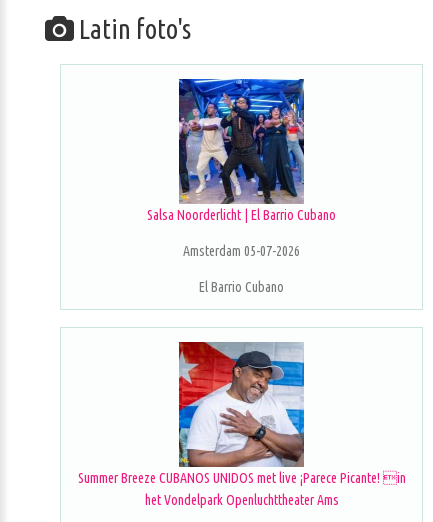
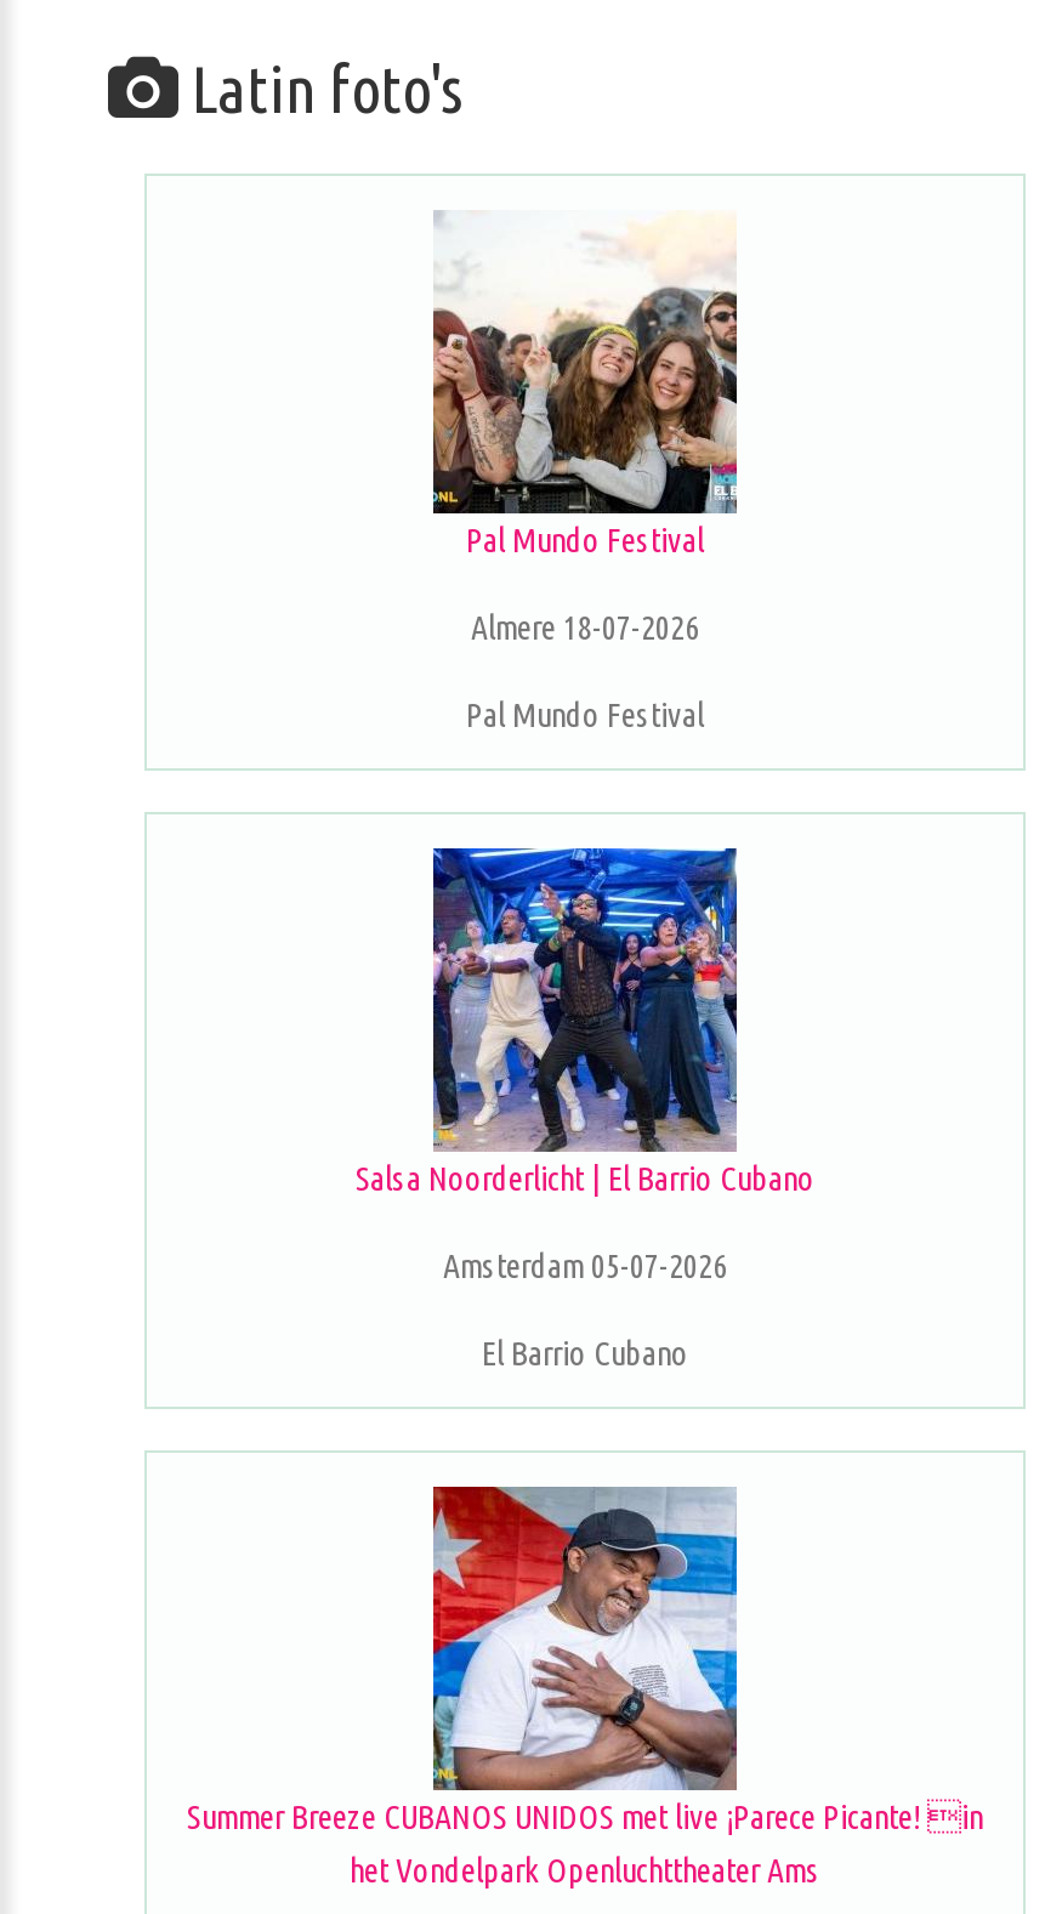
+ [image]
+ Pal Mundo Festival
+ Almere 18-07-2026
+ Pal Mundo Festival
